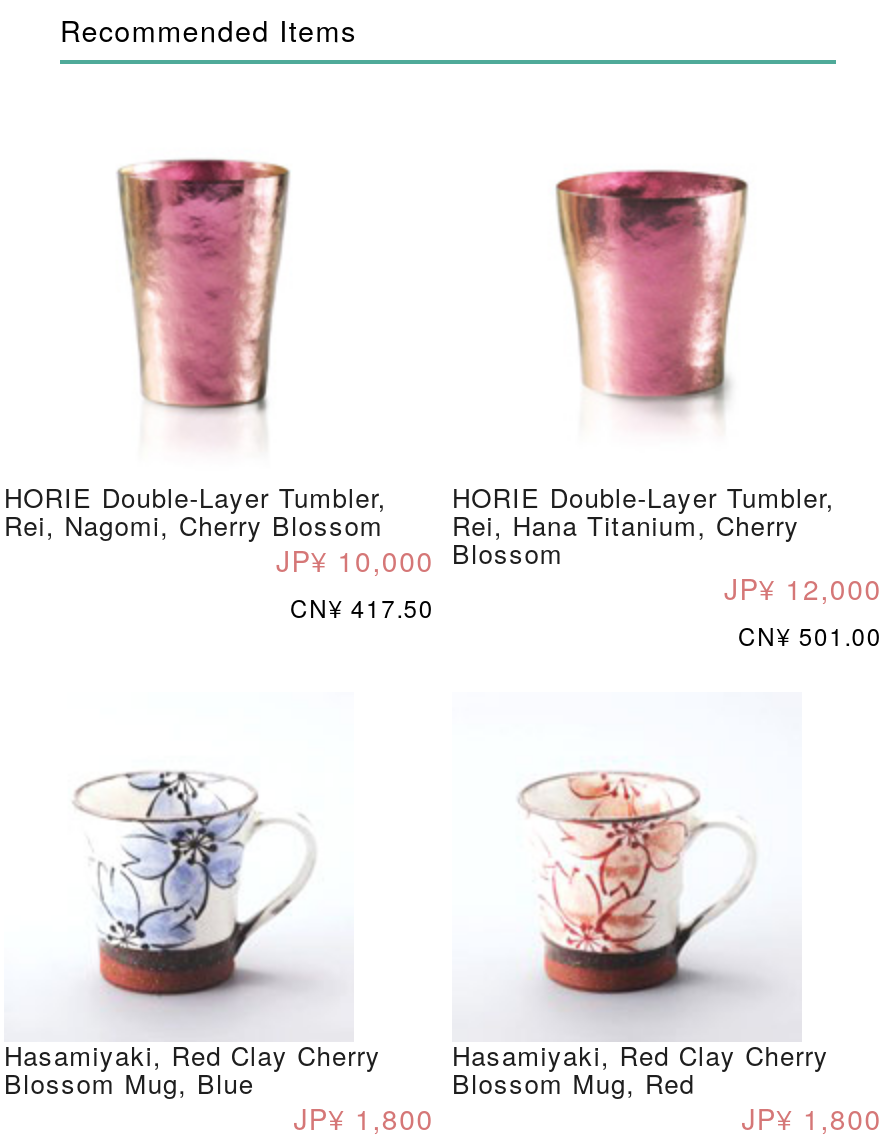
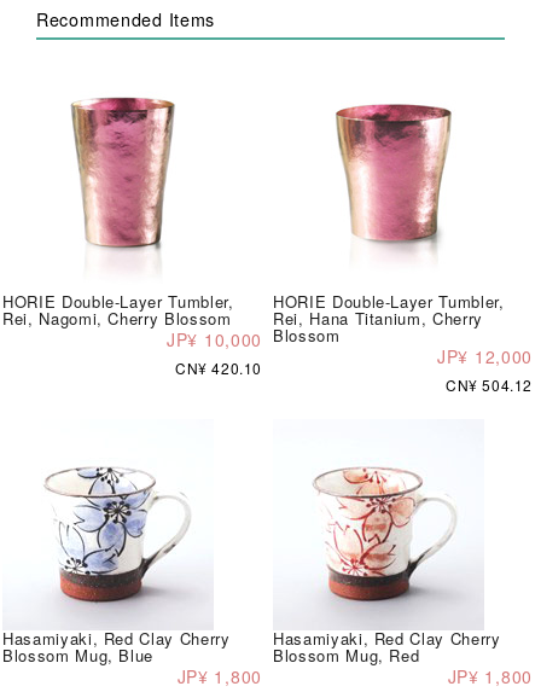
- CN¥ 417.50
+ CN¥ 420.10

- CN¥ 501.00
+ CN¥ 504.12
